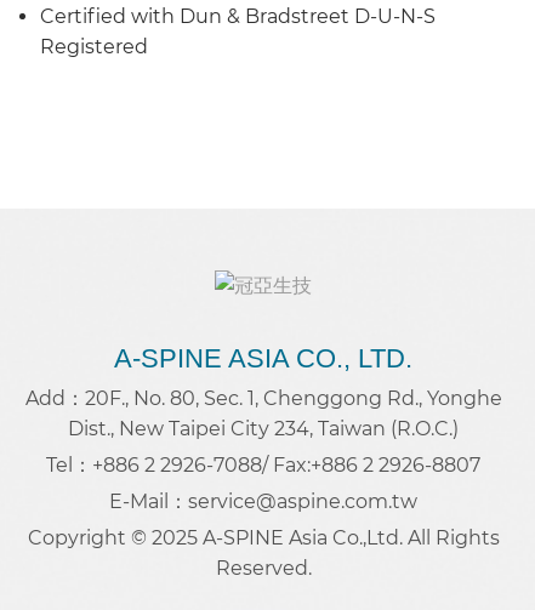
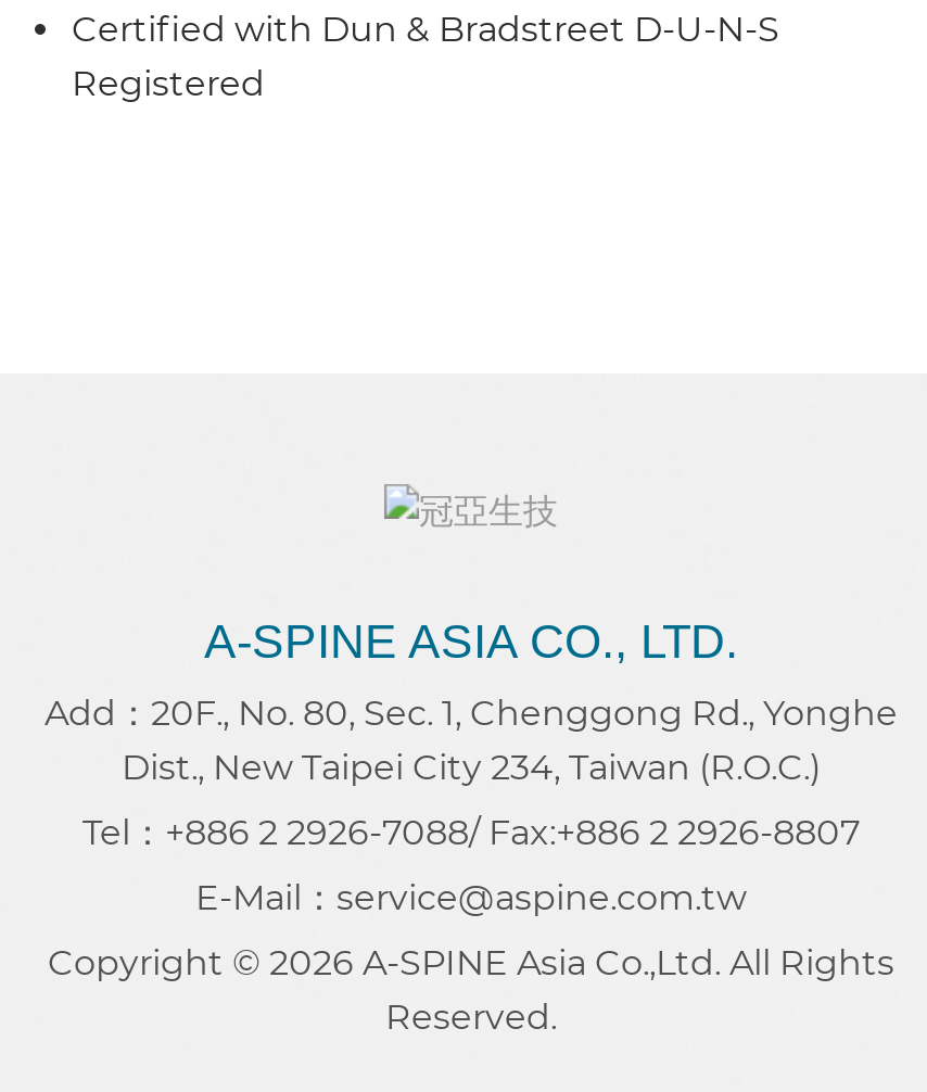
- Copyright © 2025 A-SPINE Asia Co.,Ltd. All Rights
+ Copyright © 2026 A-SPINE Asia Co.,Ltd. All Rights
